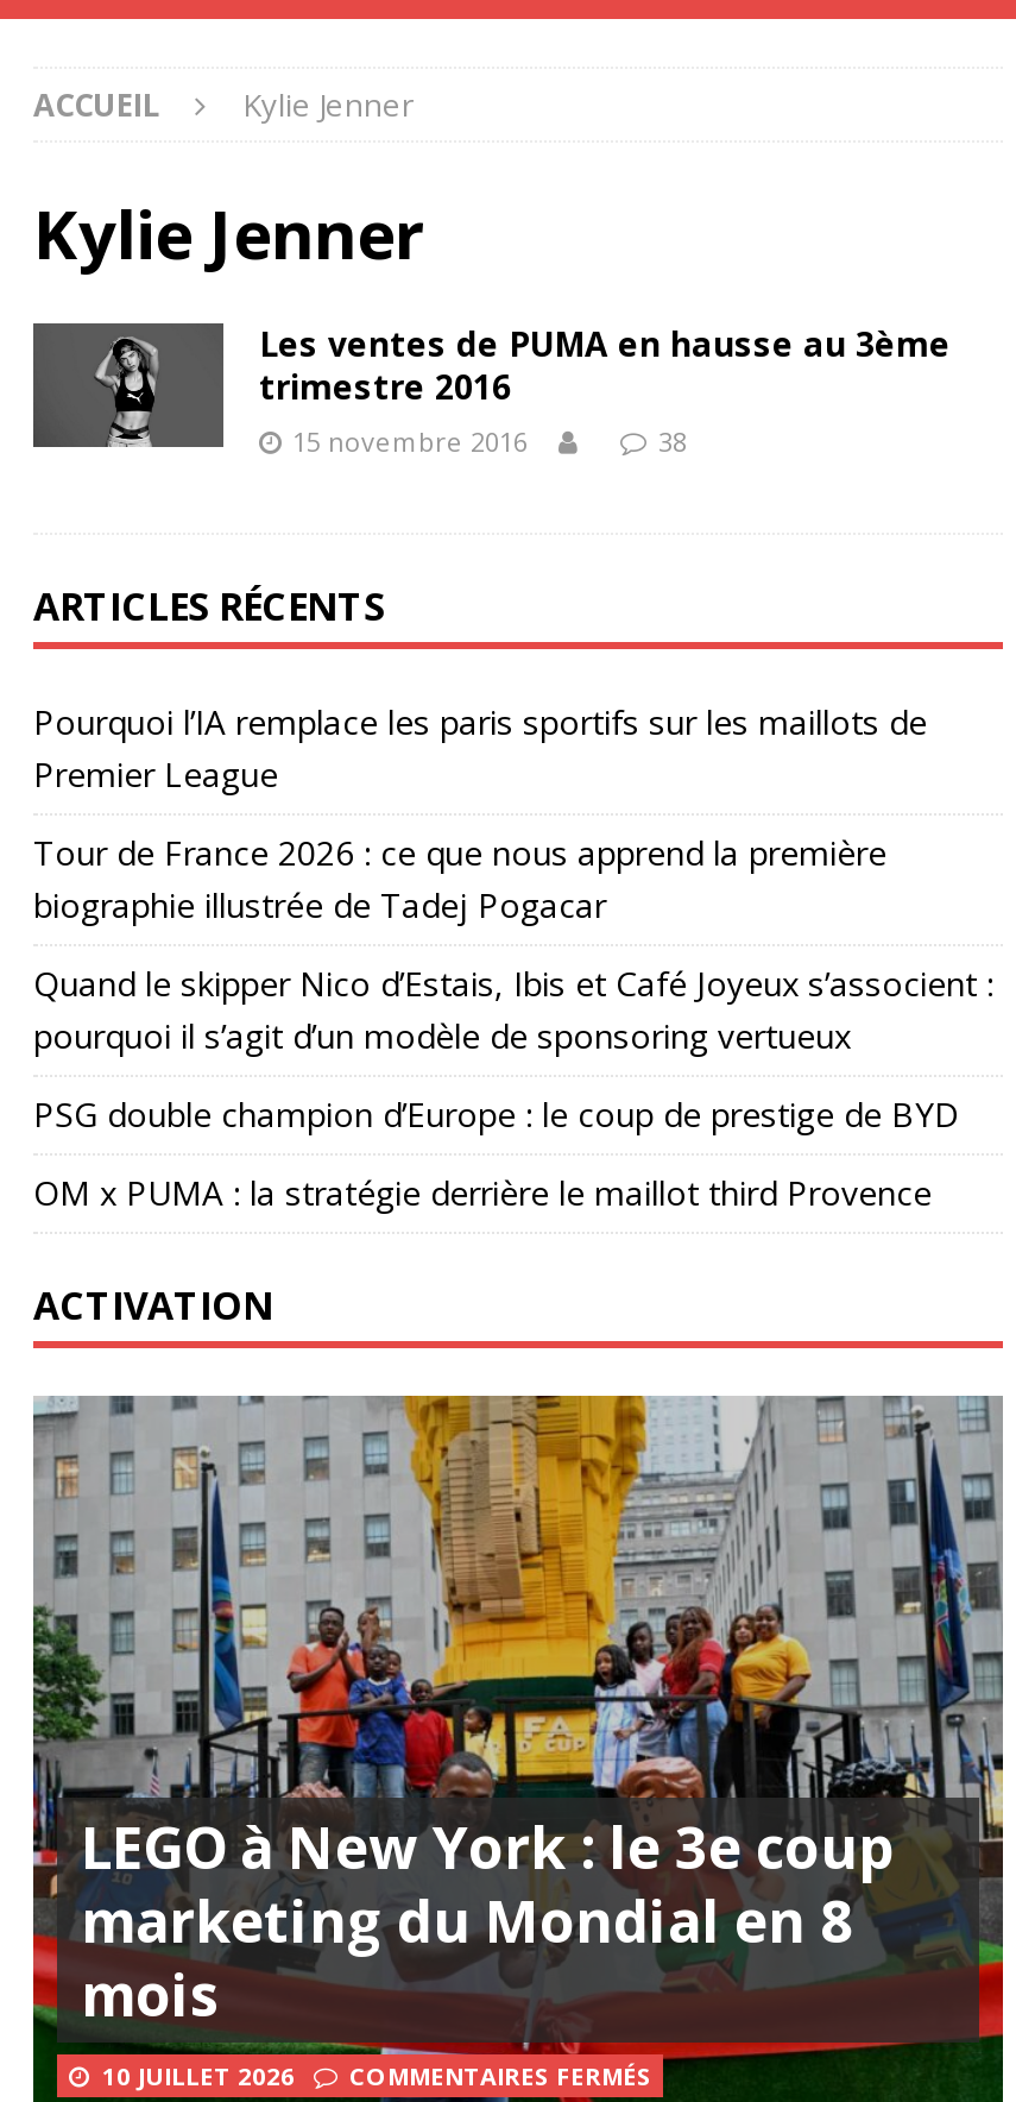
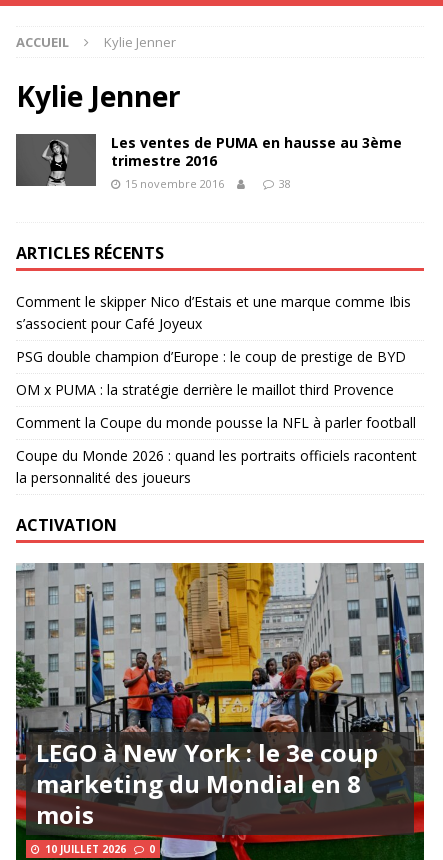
- Pourquoi l’IA remplace les paris sportifs sur les maillots de
- Premier League
- Tour de France 2026 : ce que nous apprend la première
- biographie illustrée de Tadej Pogacar
- Quand le skipper Nico d’Estais, Ibis et Café Joyeux s’associent :
- pourquoi il s’agit d’un modèle de sponsoring vertueux
+ Comment le skipper Nico d’Estais et une marque comme Ibis
+ s’associent pour Café Joyeux

moved up: PSG double champion d’Europe : le coup de prestige de BYD | OM x PUMA : la stratégie derrière le maillot third Provence

+ Comment la Coupe du monde pousse la NFL à parler football
+ Coupe du Monde 2026 : quand les portraits officiels racontent
+ la personnalité des joueurs

- COMMENTAIRES FERMÉS
+ 0
